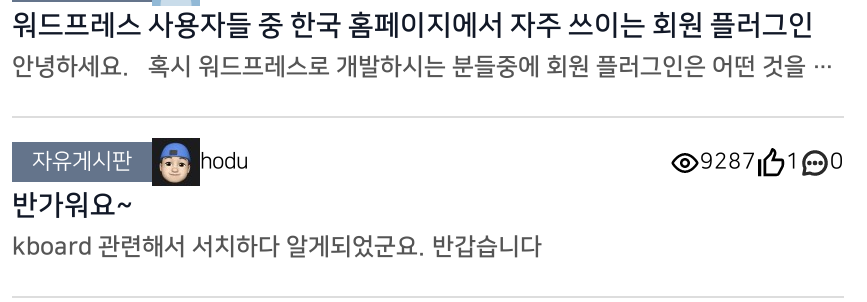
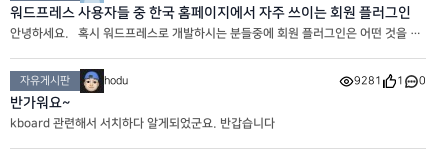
- 9287 1 0
+ 9281 1 0
